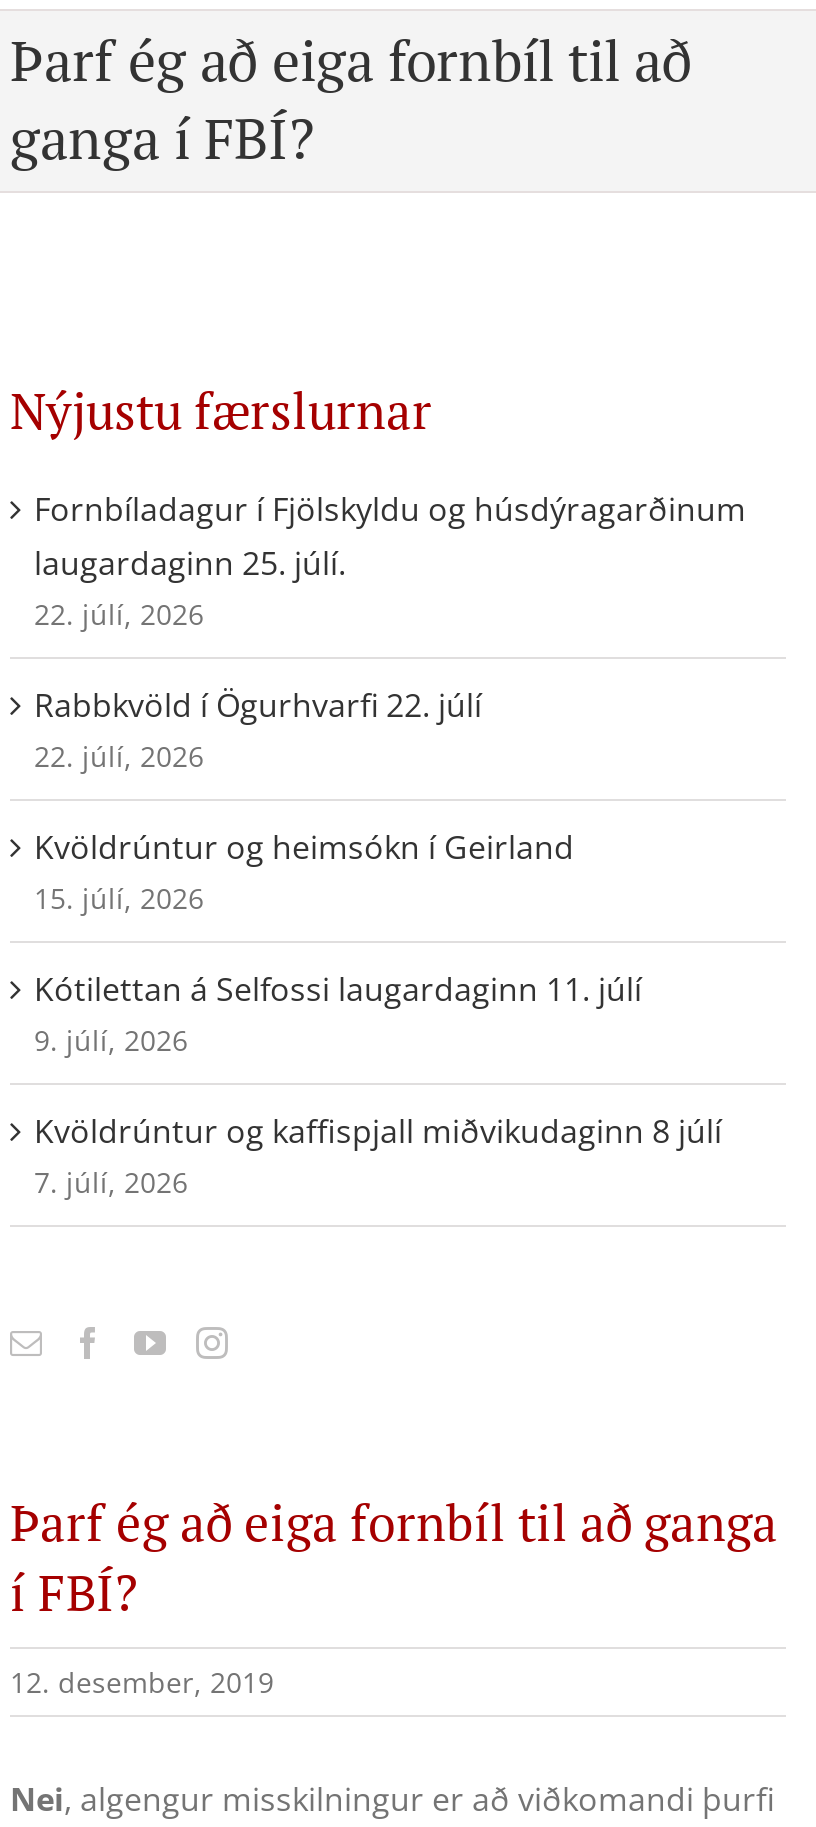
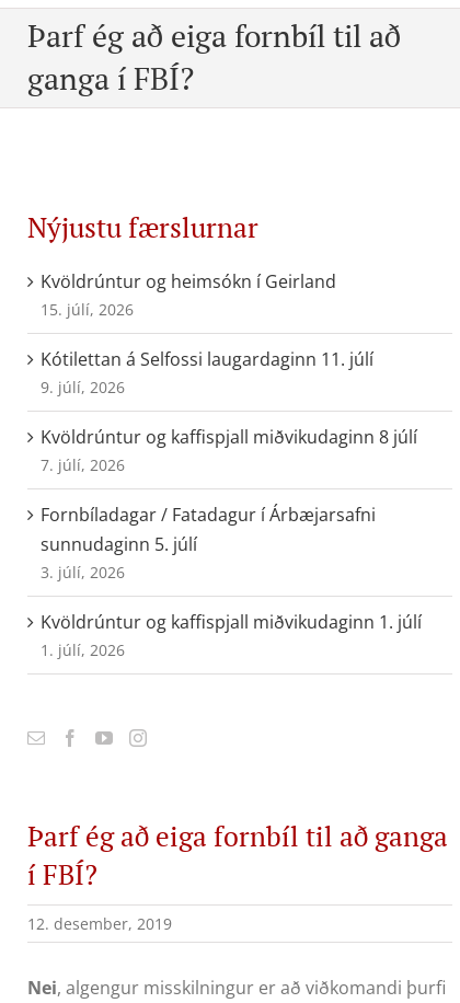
- Fornbíladagur í Fjölskyldu og húsdýragarðinum
- laugardaginn 25. júlí.
- 22. júlí, 2026
- Rabbkvöld í Ögurhvarfi 22. júlí
- 22. júlí, 2026

moved up: Kvöldrúntur og heimsókn í Geirland | 15. júlí, 2026 | Kótilettan á Selfossi laugardaginn 11. júlí | 9. júlí, 2026 | Kvöldrúntur og kaffispjall miðvikudaginn 8 júlí | 7. júlí, 2026

+ Fornbíladagar / Fatadagur í Árbæjarsafni
+ sunnudaginn 5. júlí
+ 3. júlí, 2026
+ Kvöldrúntur og kaffispjall miðvikudaginn 1. júlí
+ 1. júlí, 2026
